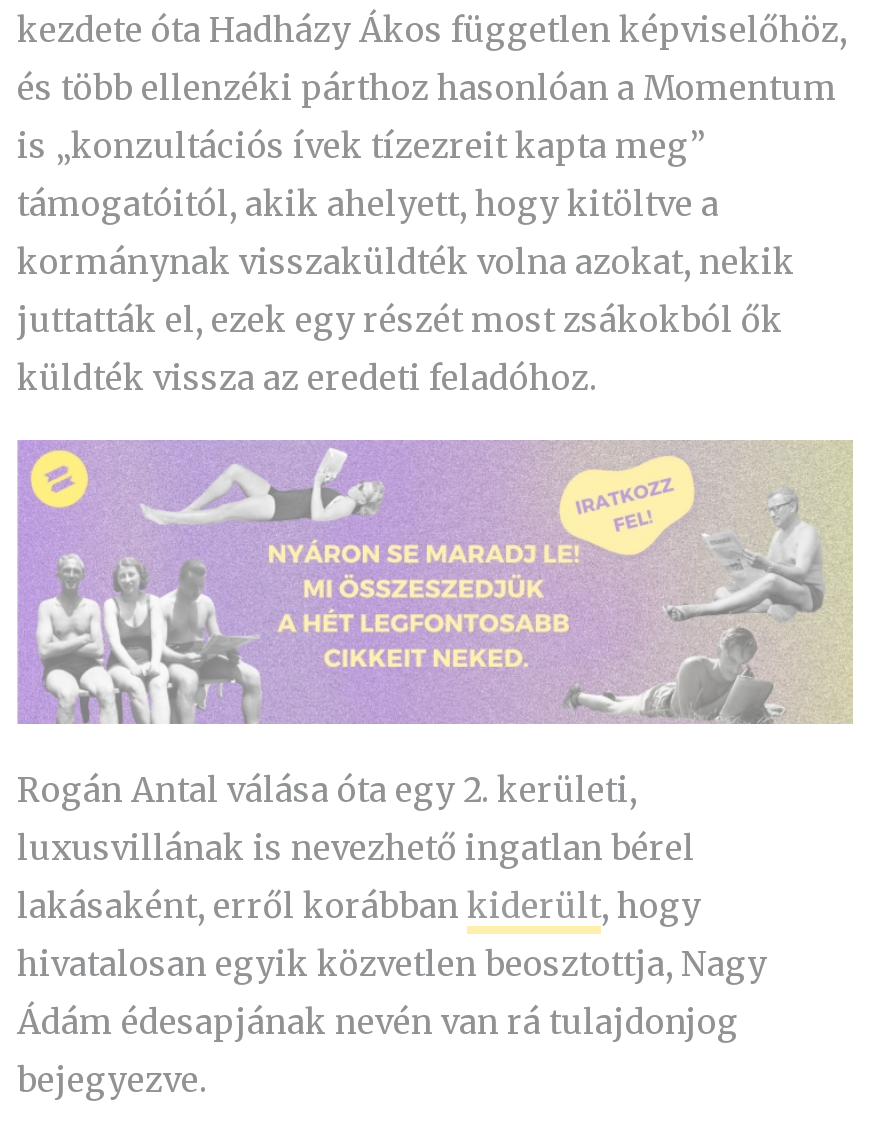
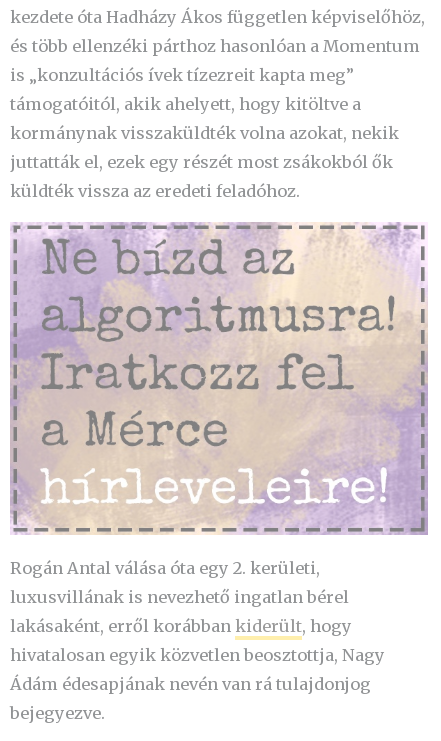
- [image]
+ [image]
